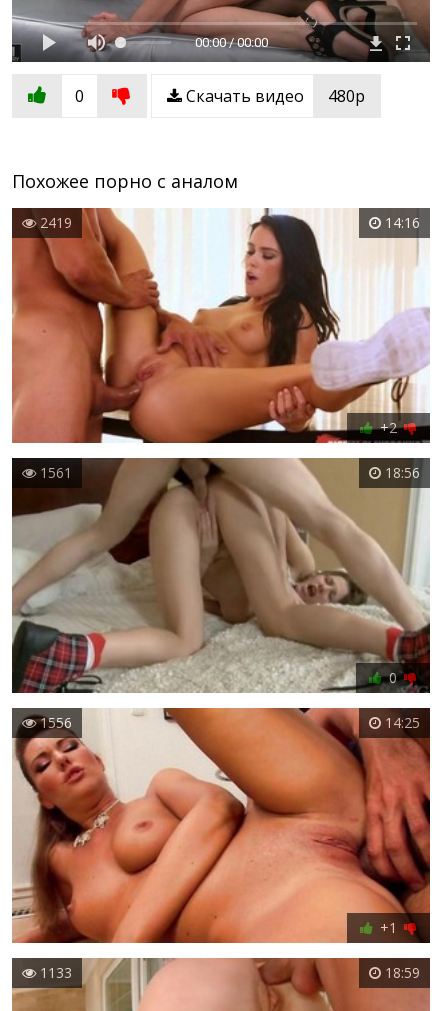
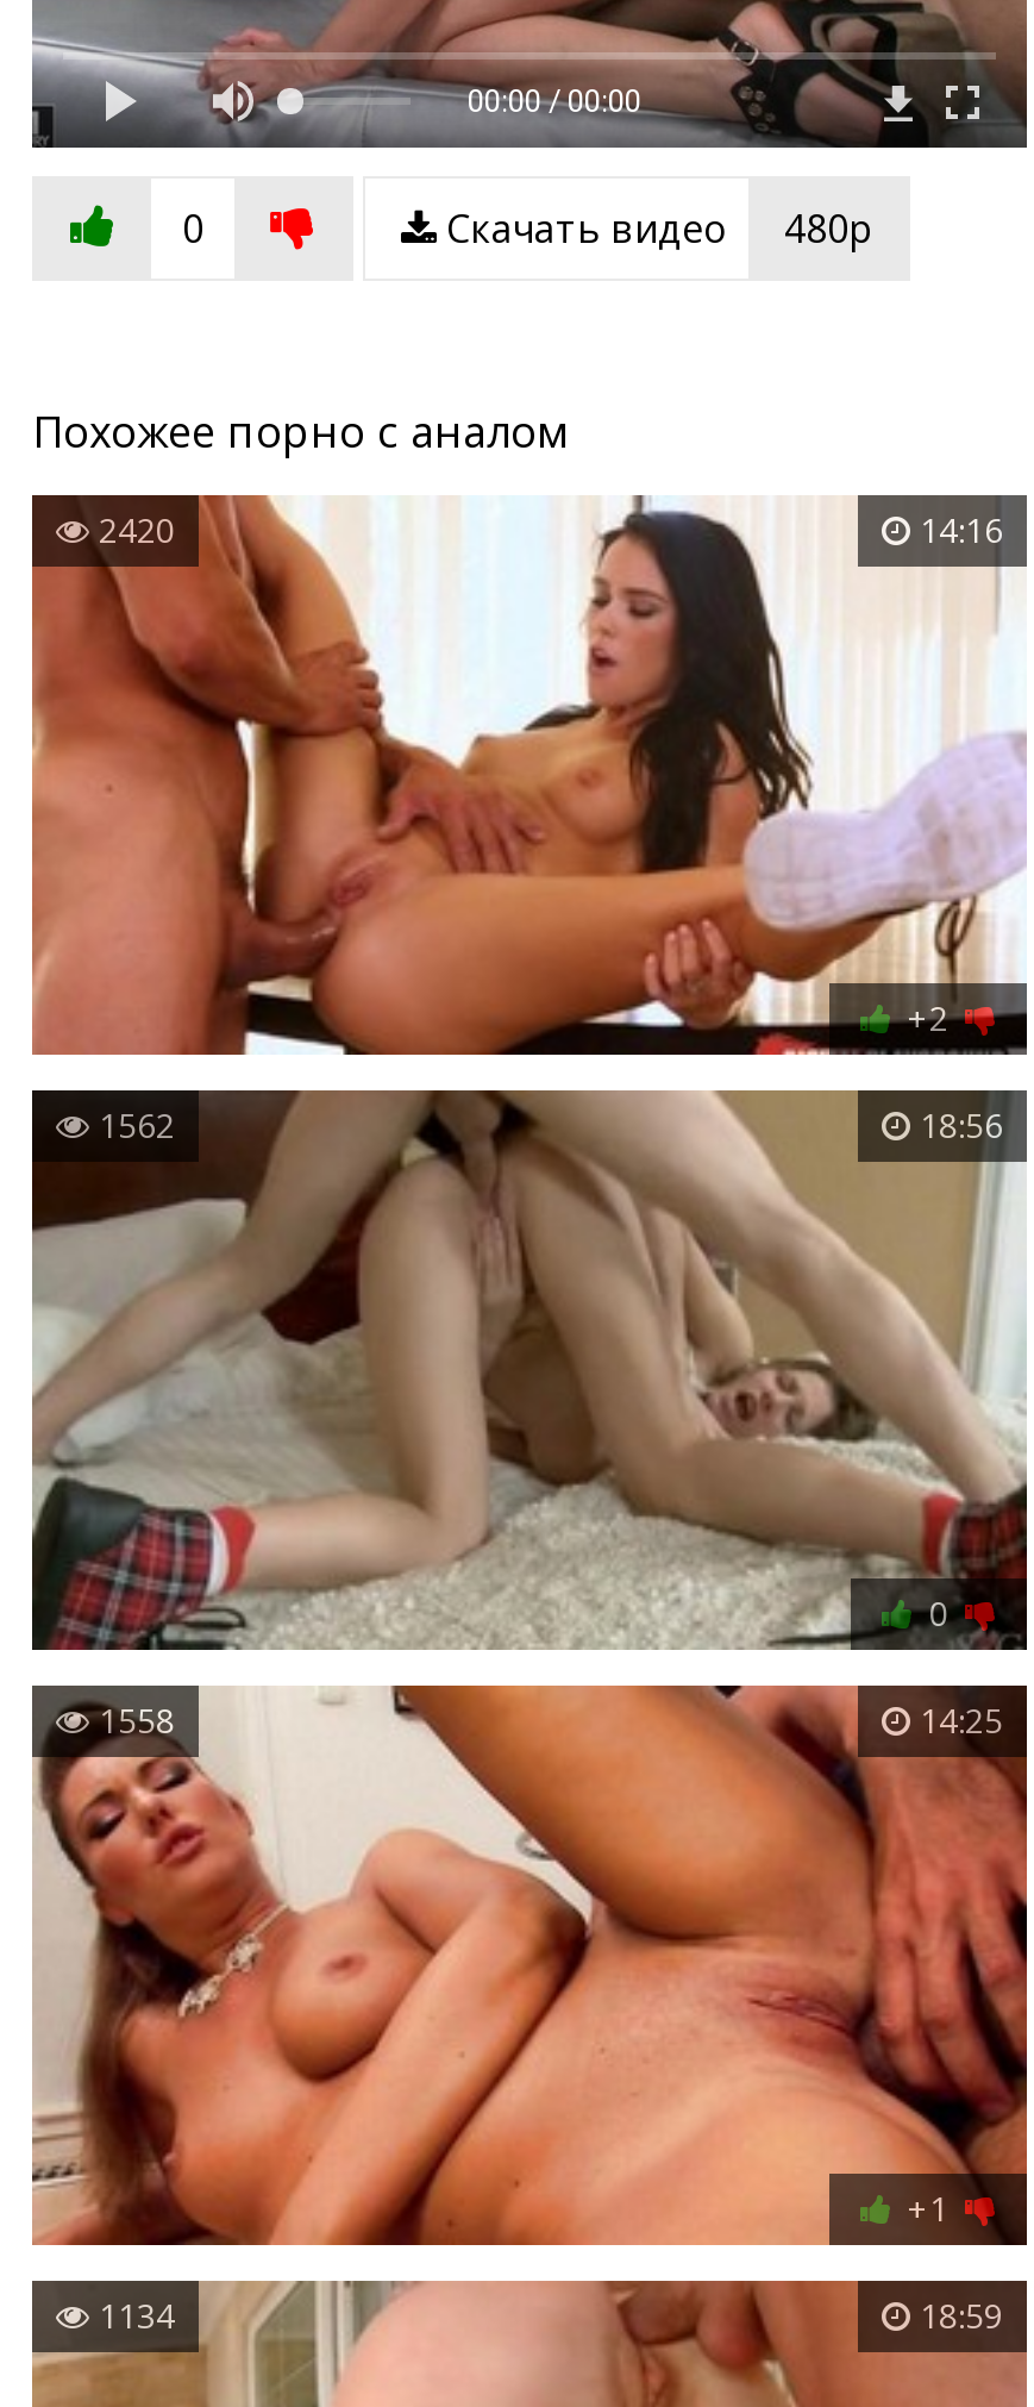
- 2419
+ 2420

- 1561
+ 1562

- 1556
+ 1558

- 1133
+ 1134
